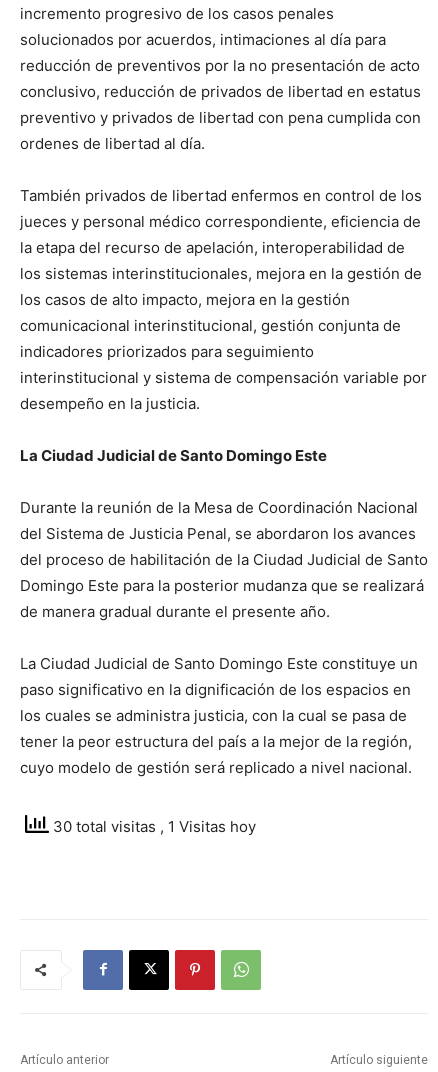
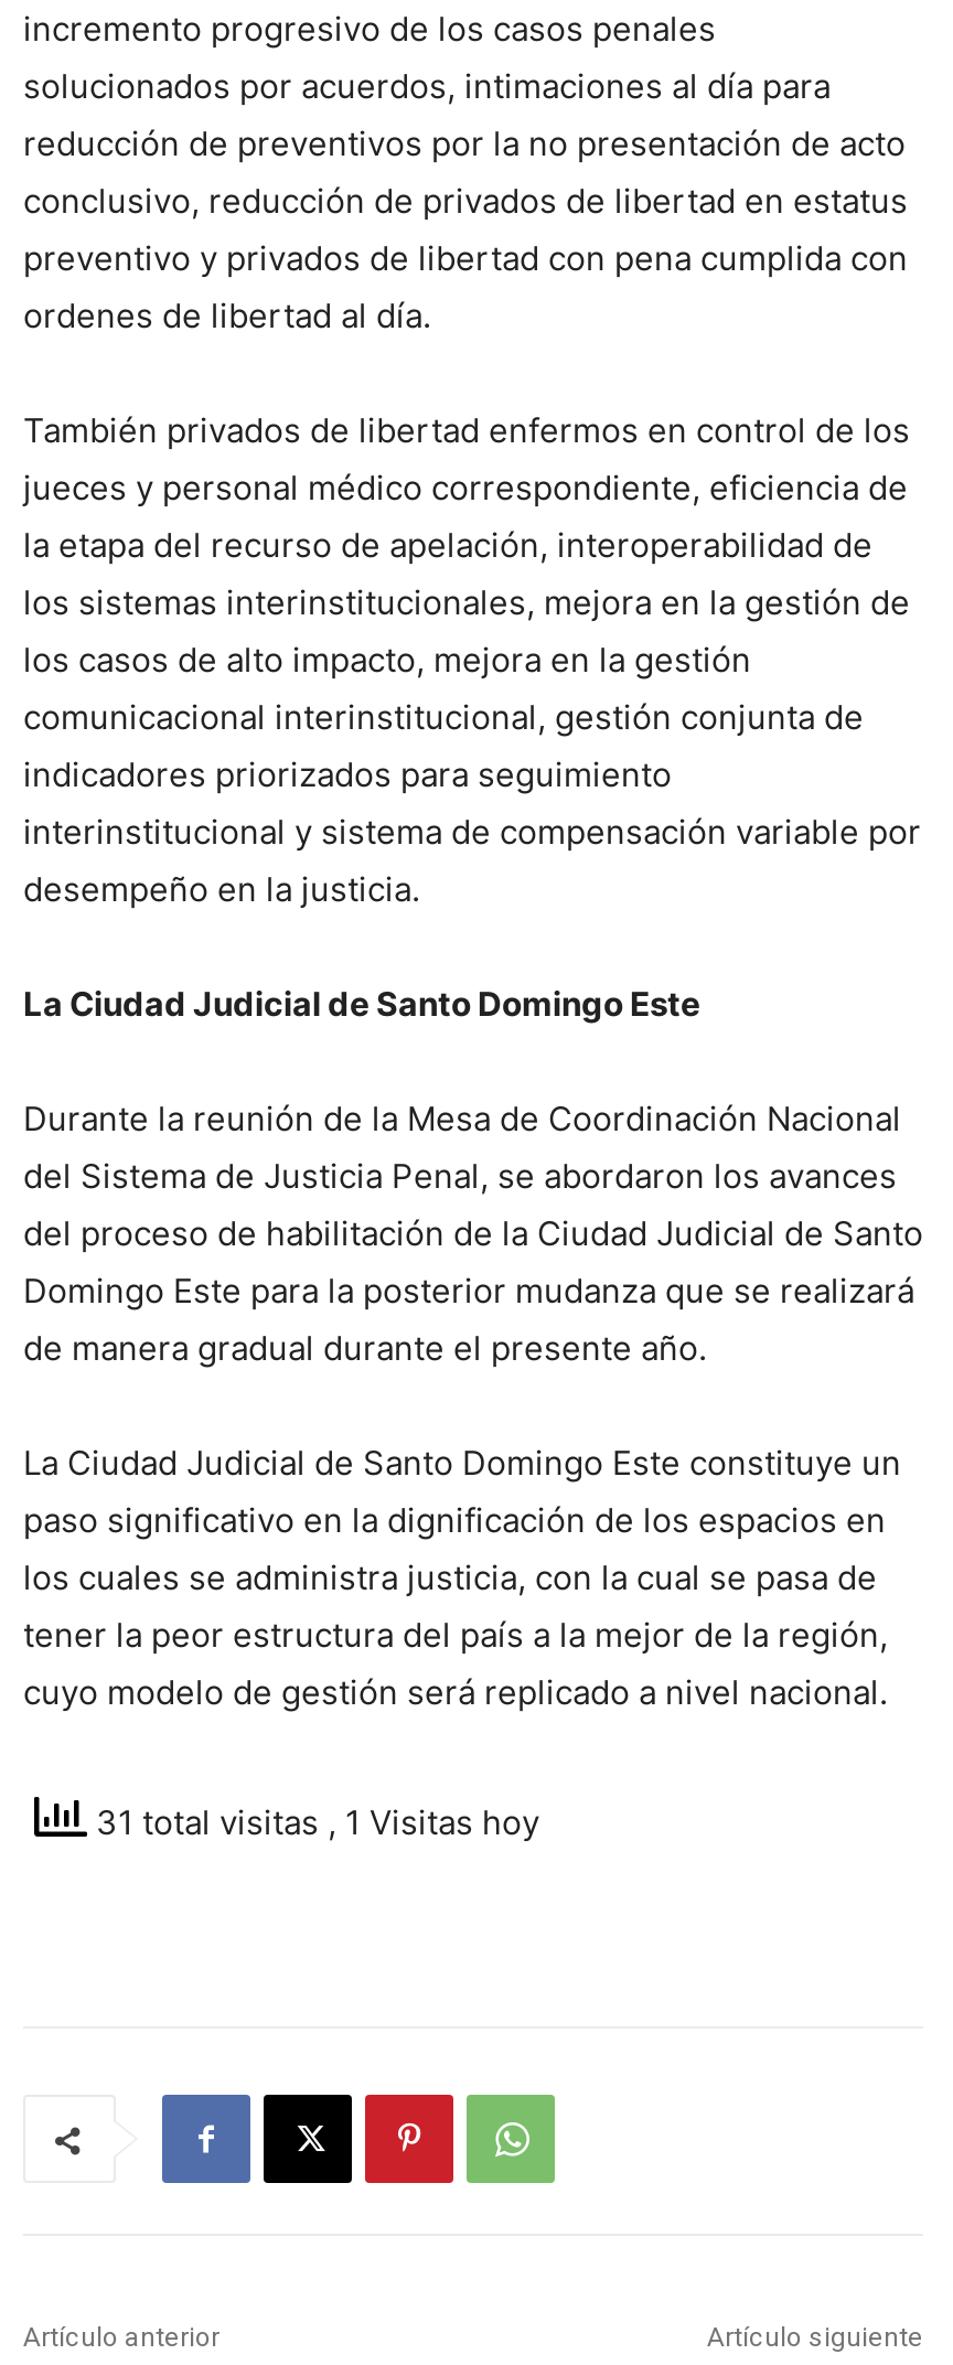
- 30 total visitas, 1 Visitas hoy
+ 31 total visitas, 1 Visitas hoy
